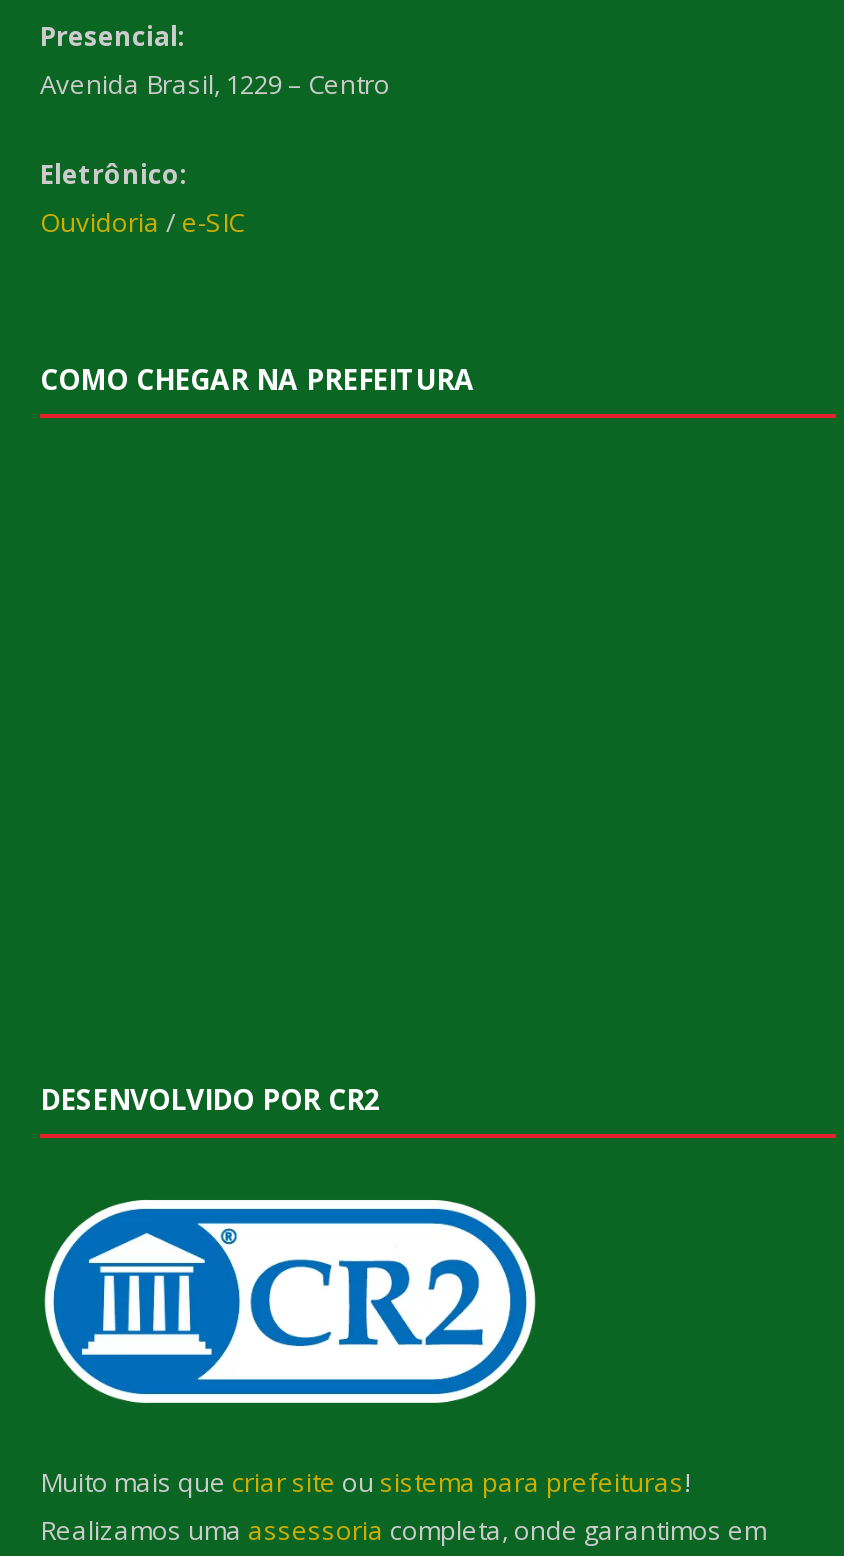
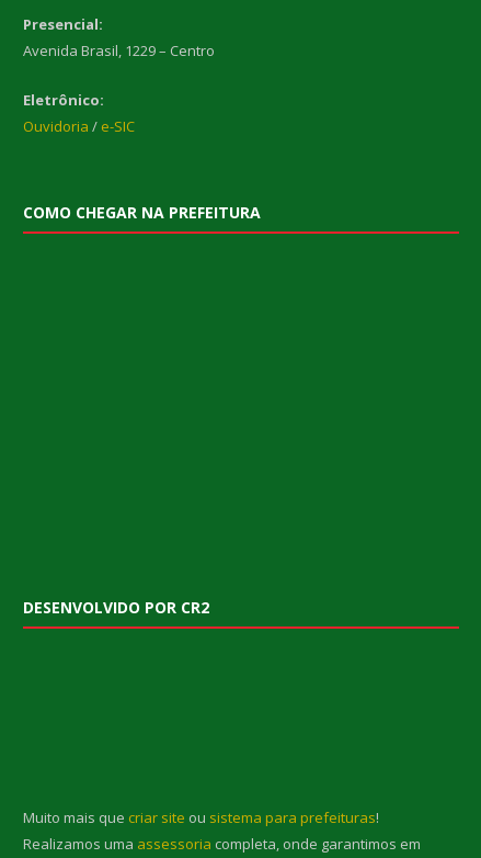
- [image]
